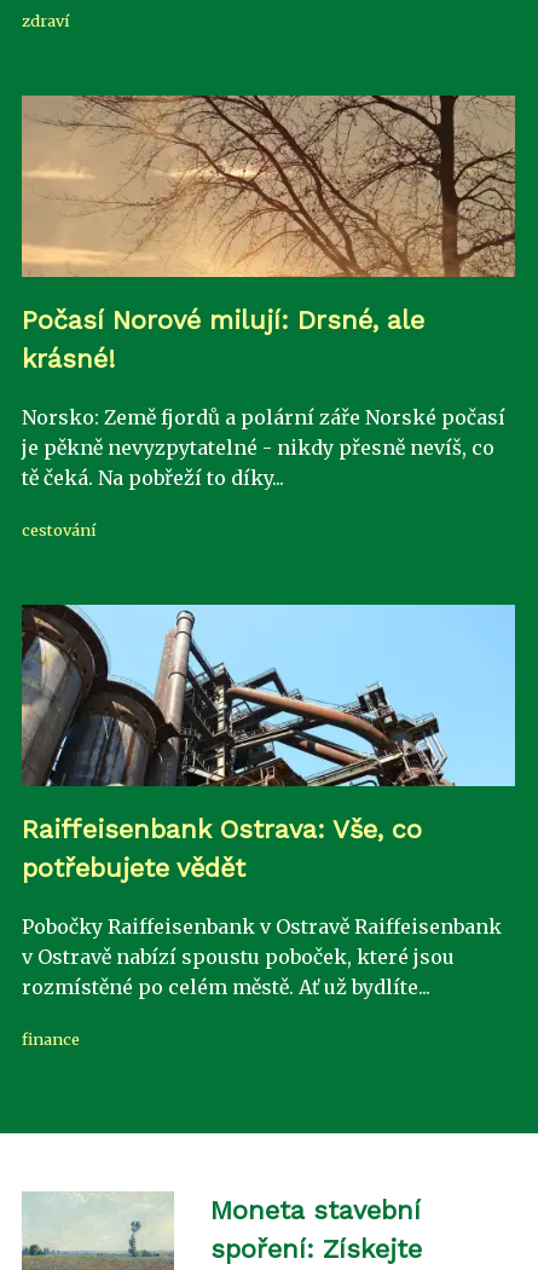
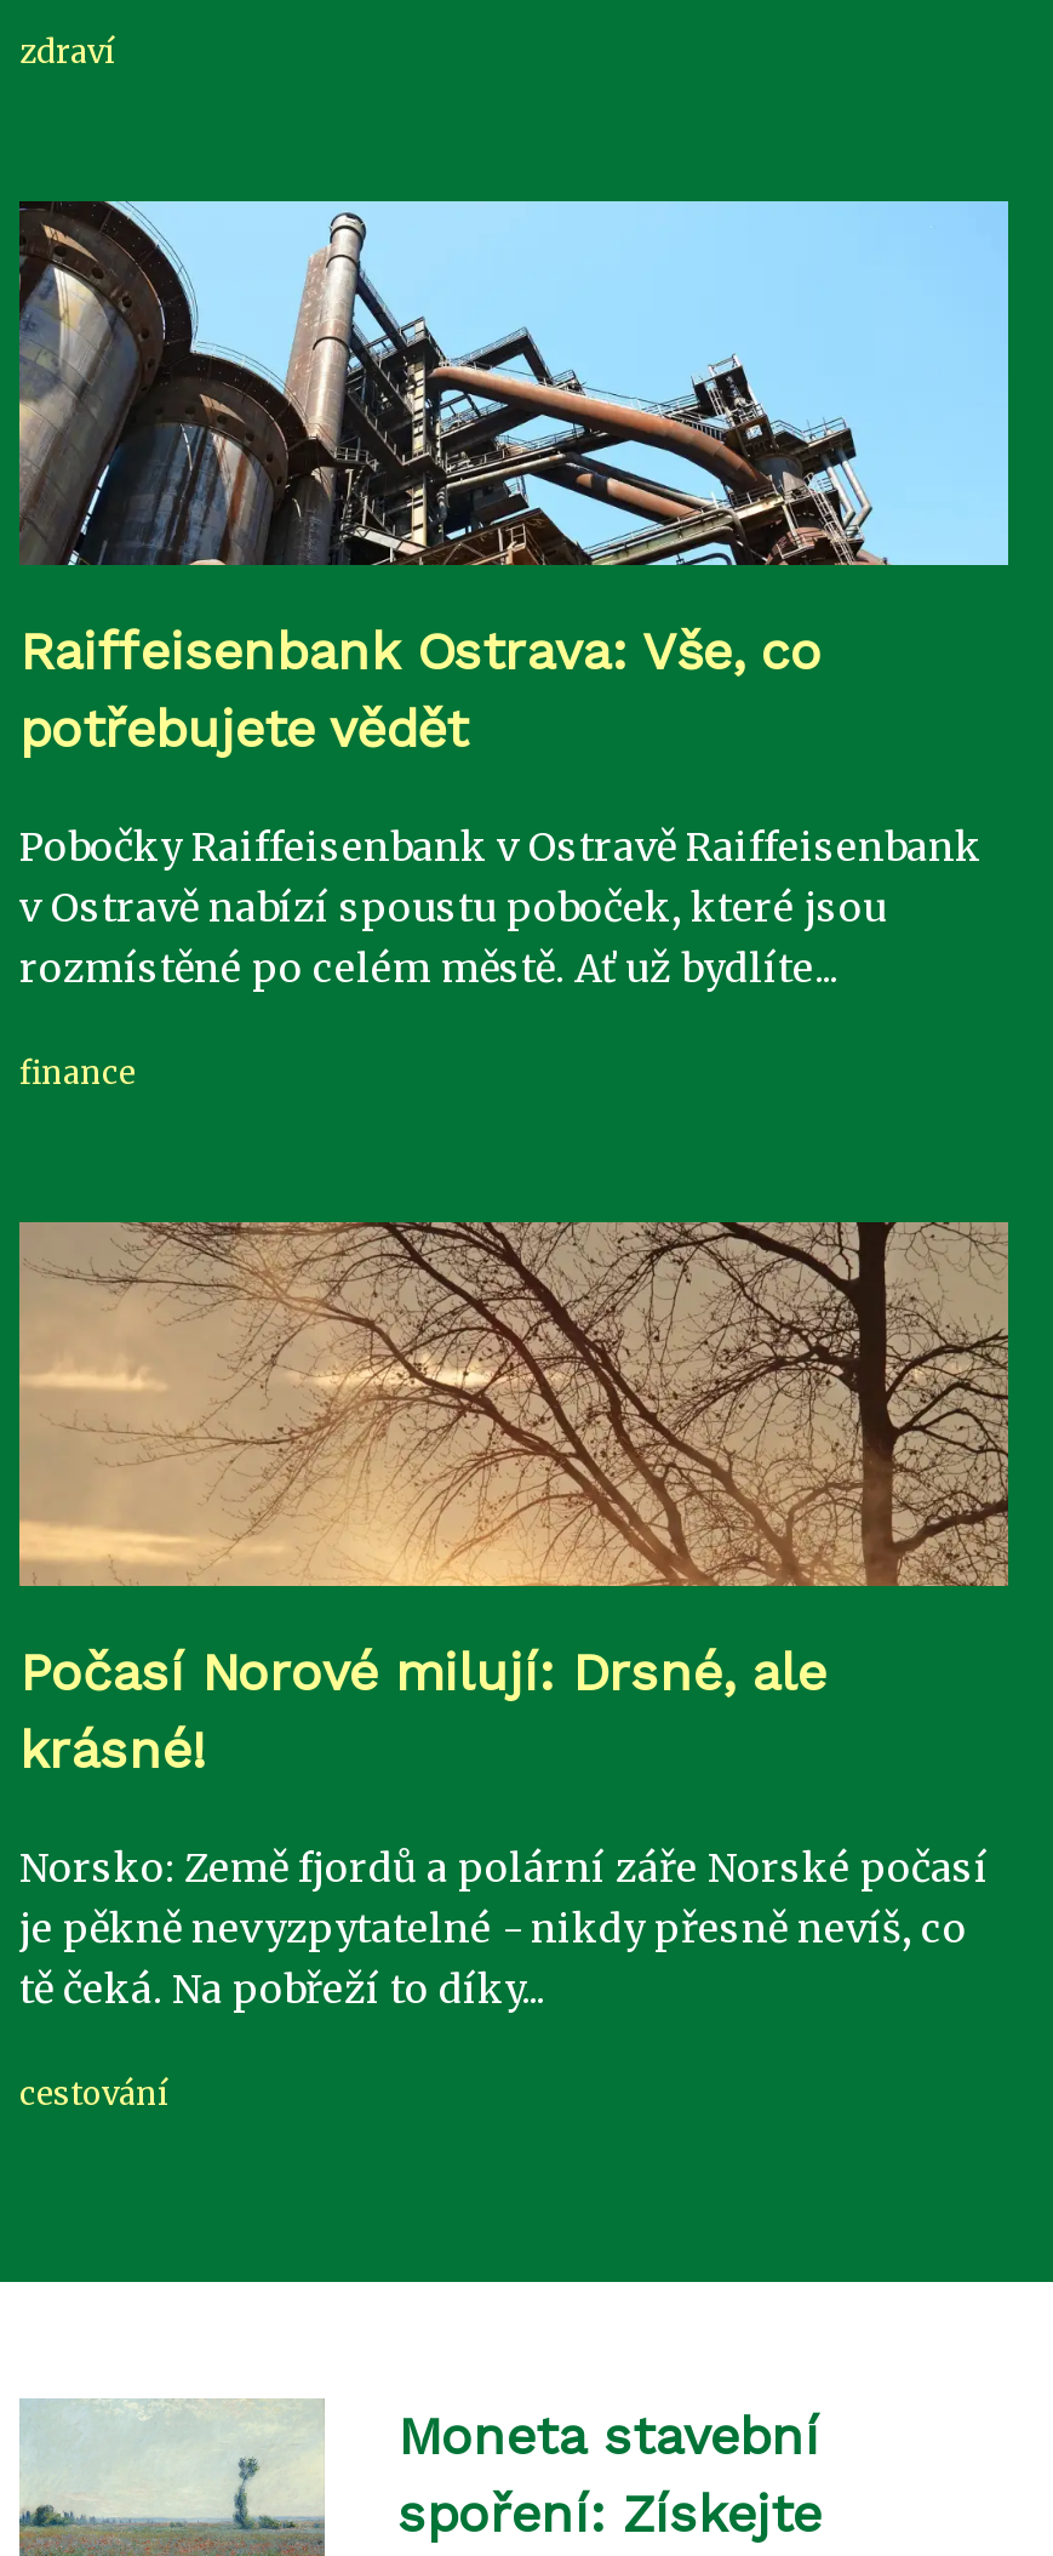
moved down: [image] | Počasí Norové milují: Drsné, ale | krásné! | Norsko: Země fjordů a polární záře Norské počasí | je pěkně nevyzpytatelné - nikdy přesně nevíš, co | tě čeká. Na pobřeží to díky... | cestování

moved up: [image] | Raiffeisenbank Ostrava: Vše, co | potřebujete vědět | Pobočky Raiffeisenbank v Ostravě Raiffeisenbank | v Ostravě nabízí spoustu poboček, které jsou | rozmístěné po celém městě. Ať už bydlíte... | finance
